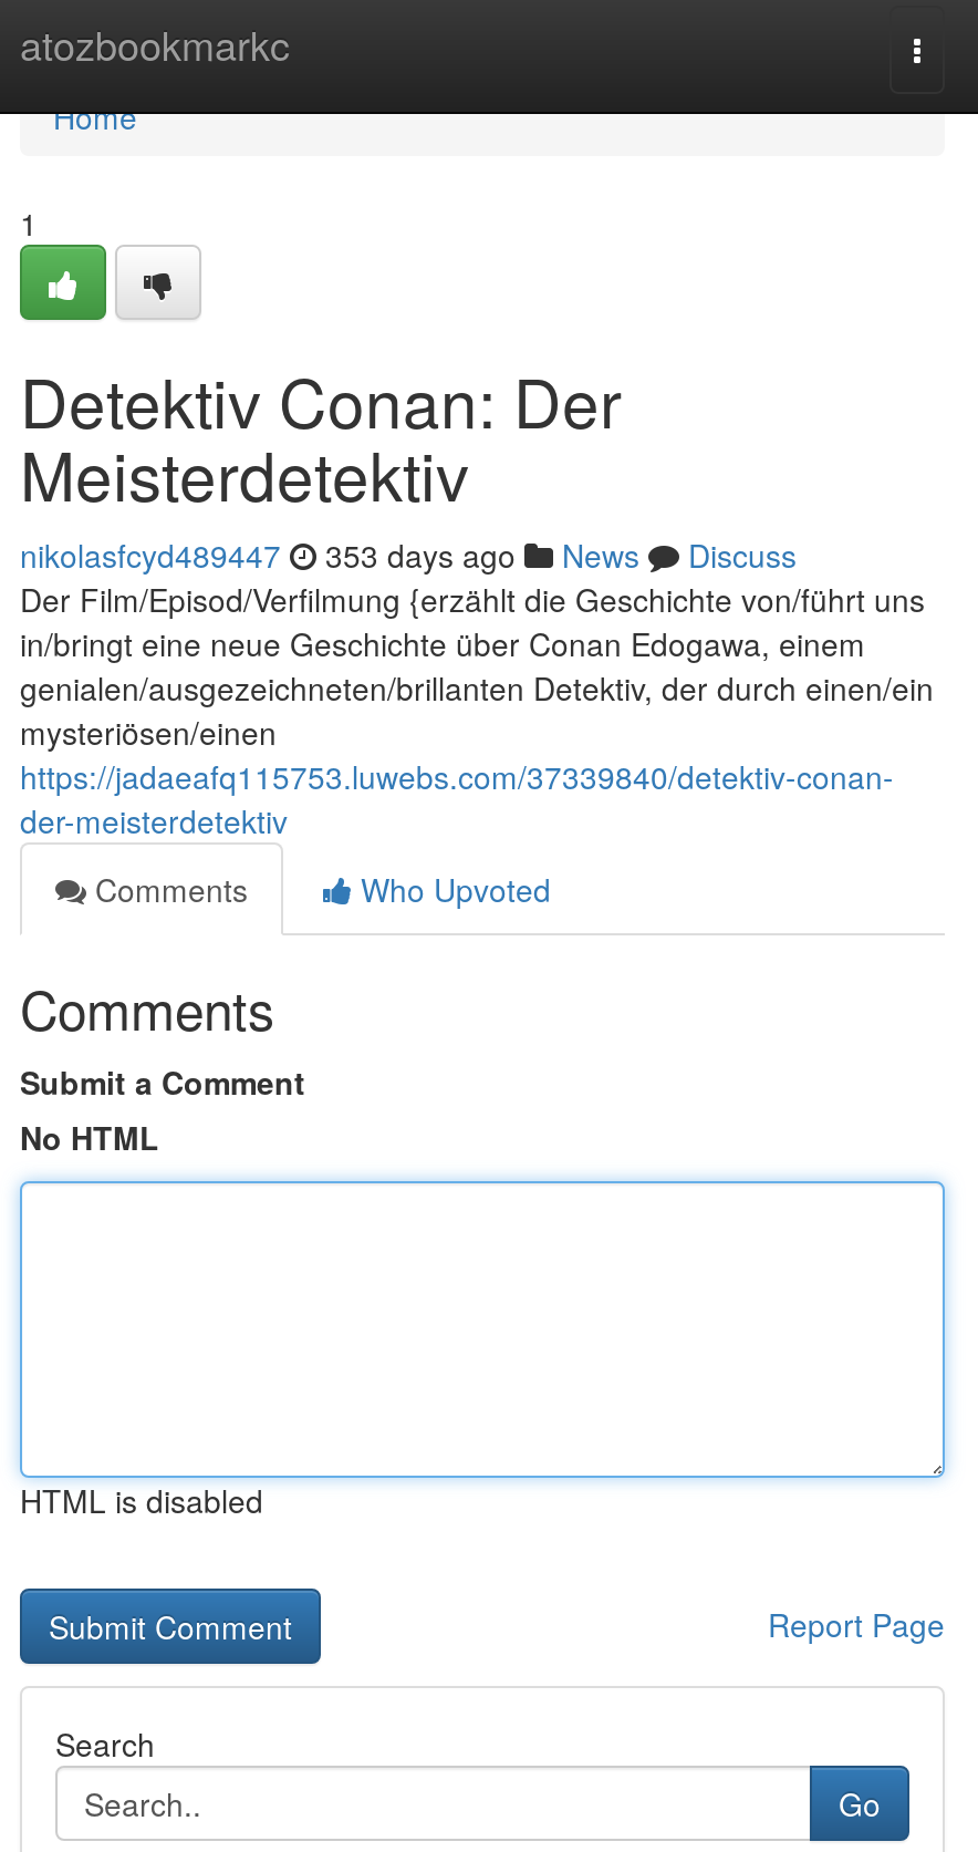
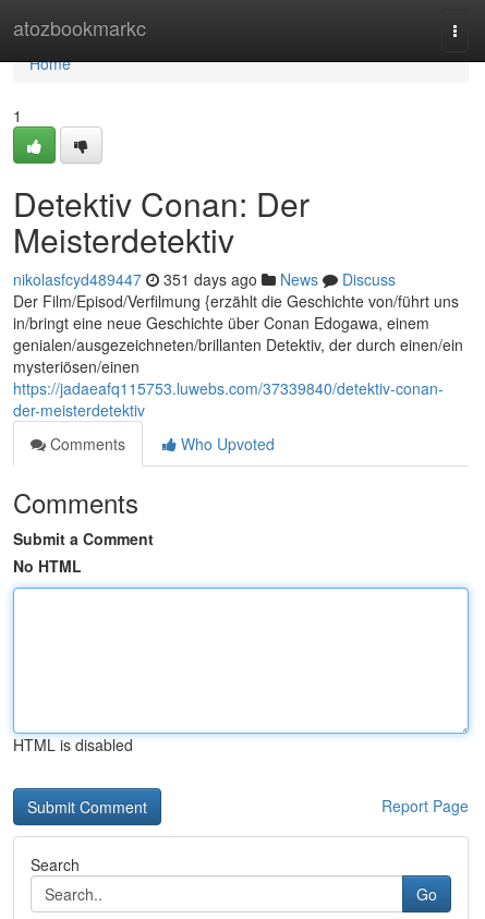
- nikolasfcyd489447 353 days ago News Discuss
+ nikolasfcyd489447 351 days ago News Discuss
